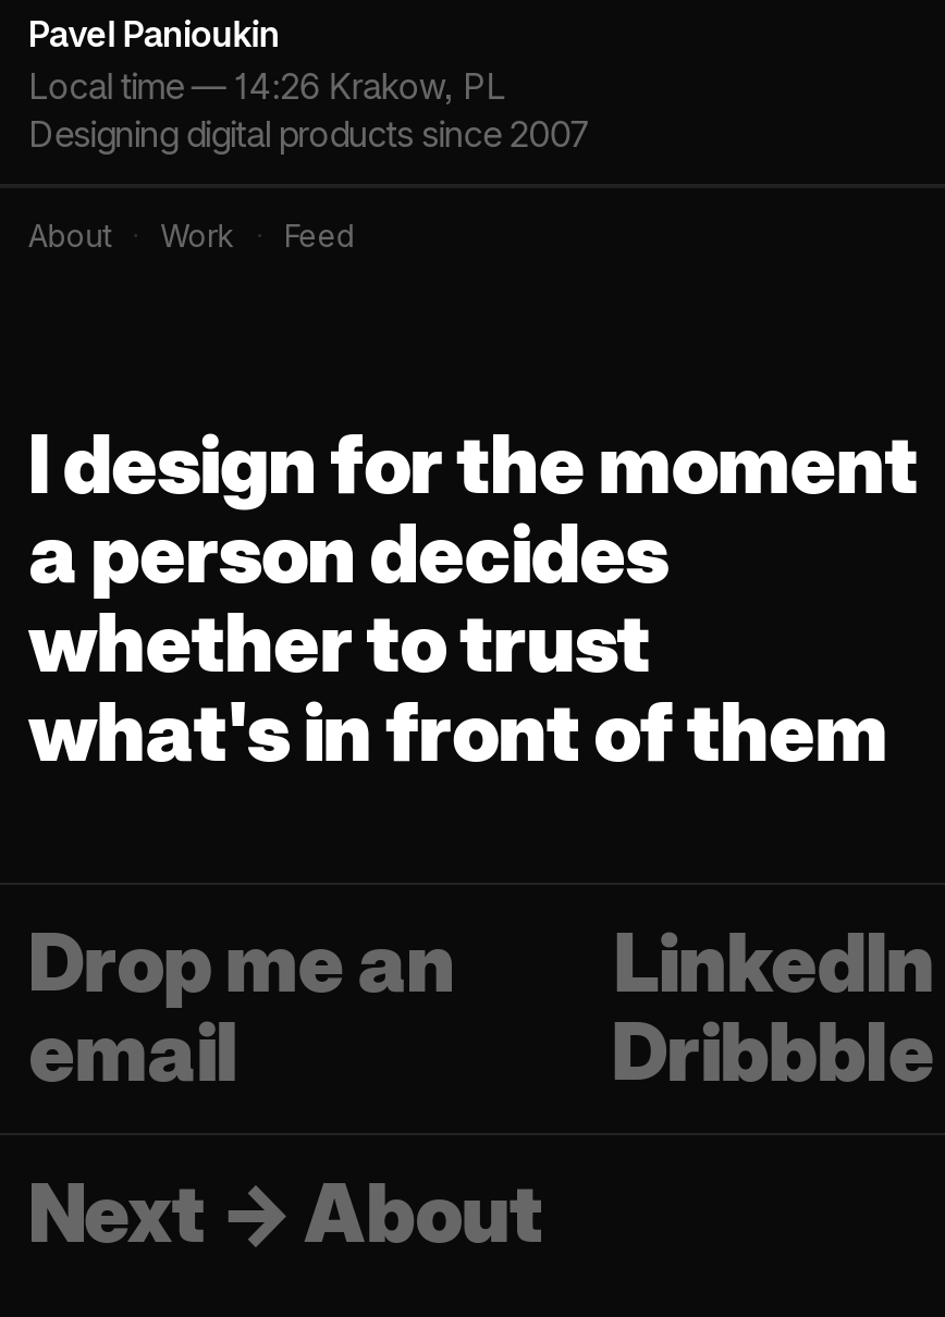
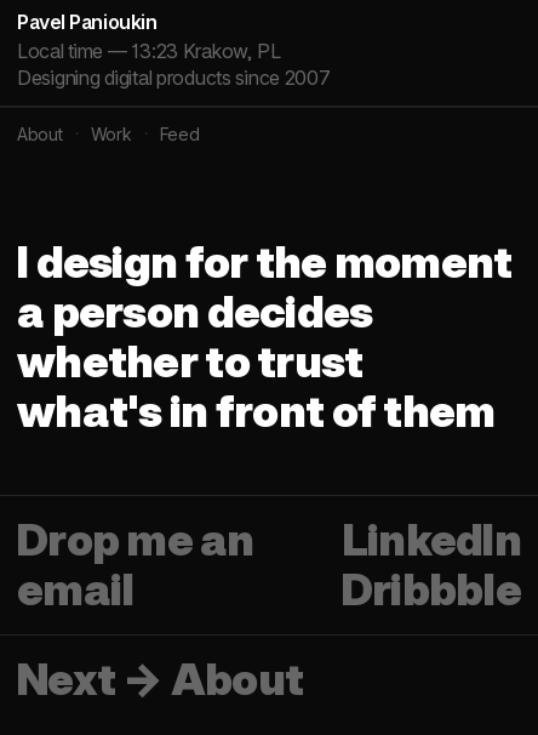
- Local time — 14:26 Krakow, PL
+ Local time — 13:23 Krakow, PL
